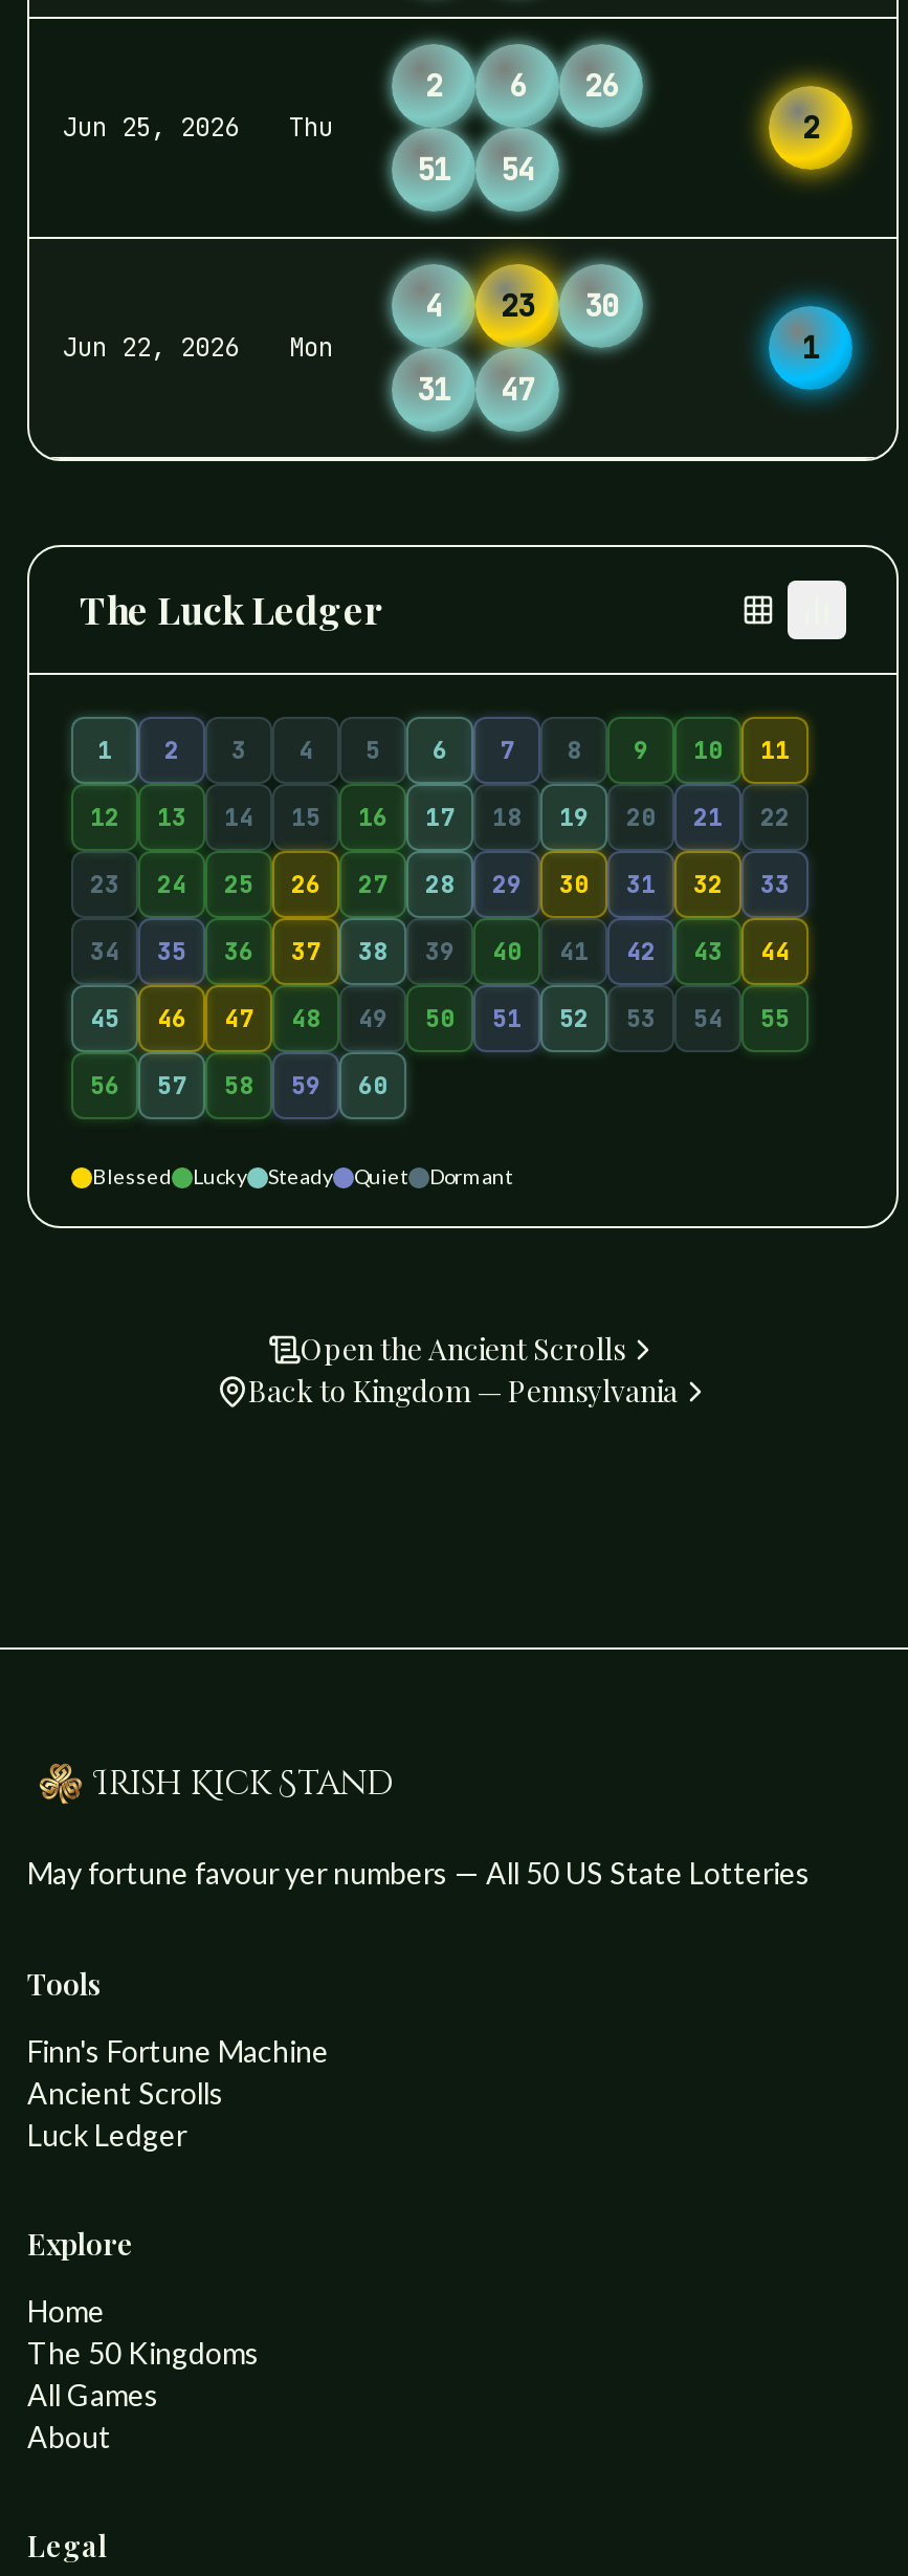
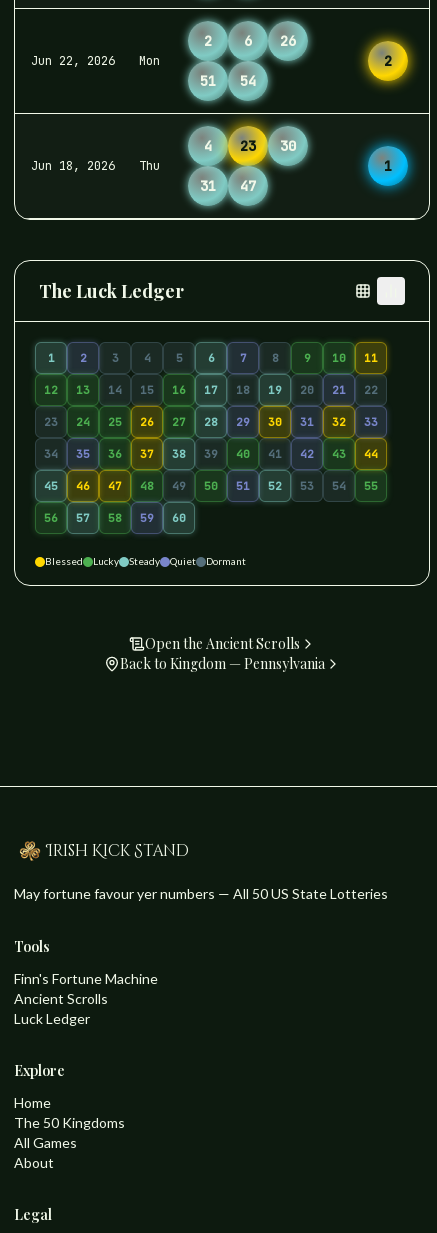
- Jun 25, 2026
- Thu
+ Jun 22, 2026
+ Mon

- Jun 22, 2026
- Mon
+ Jun 18, 2026
+ Thu
